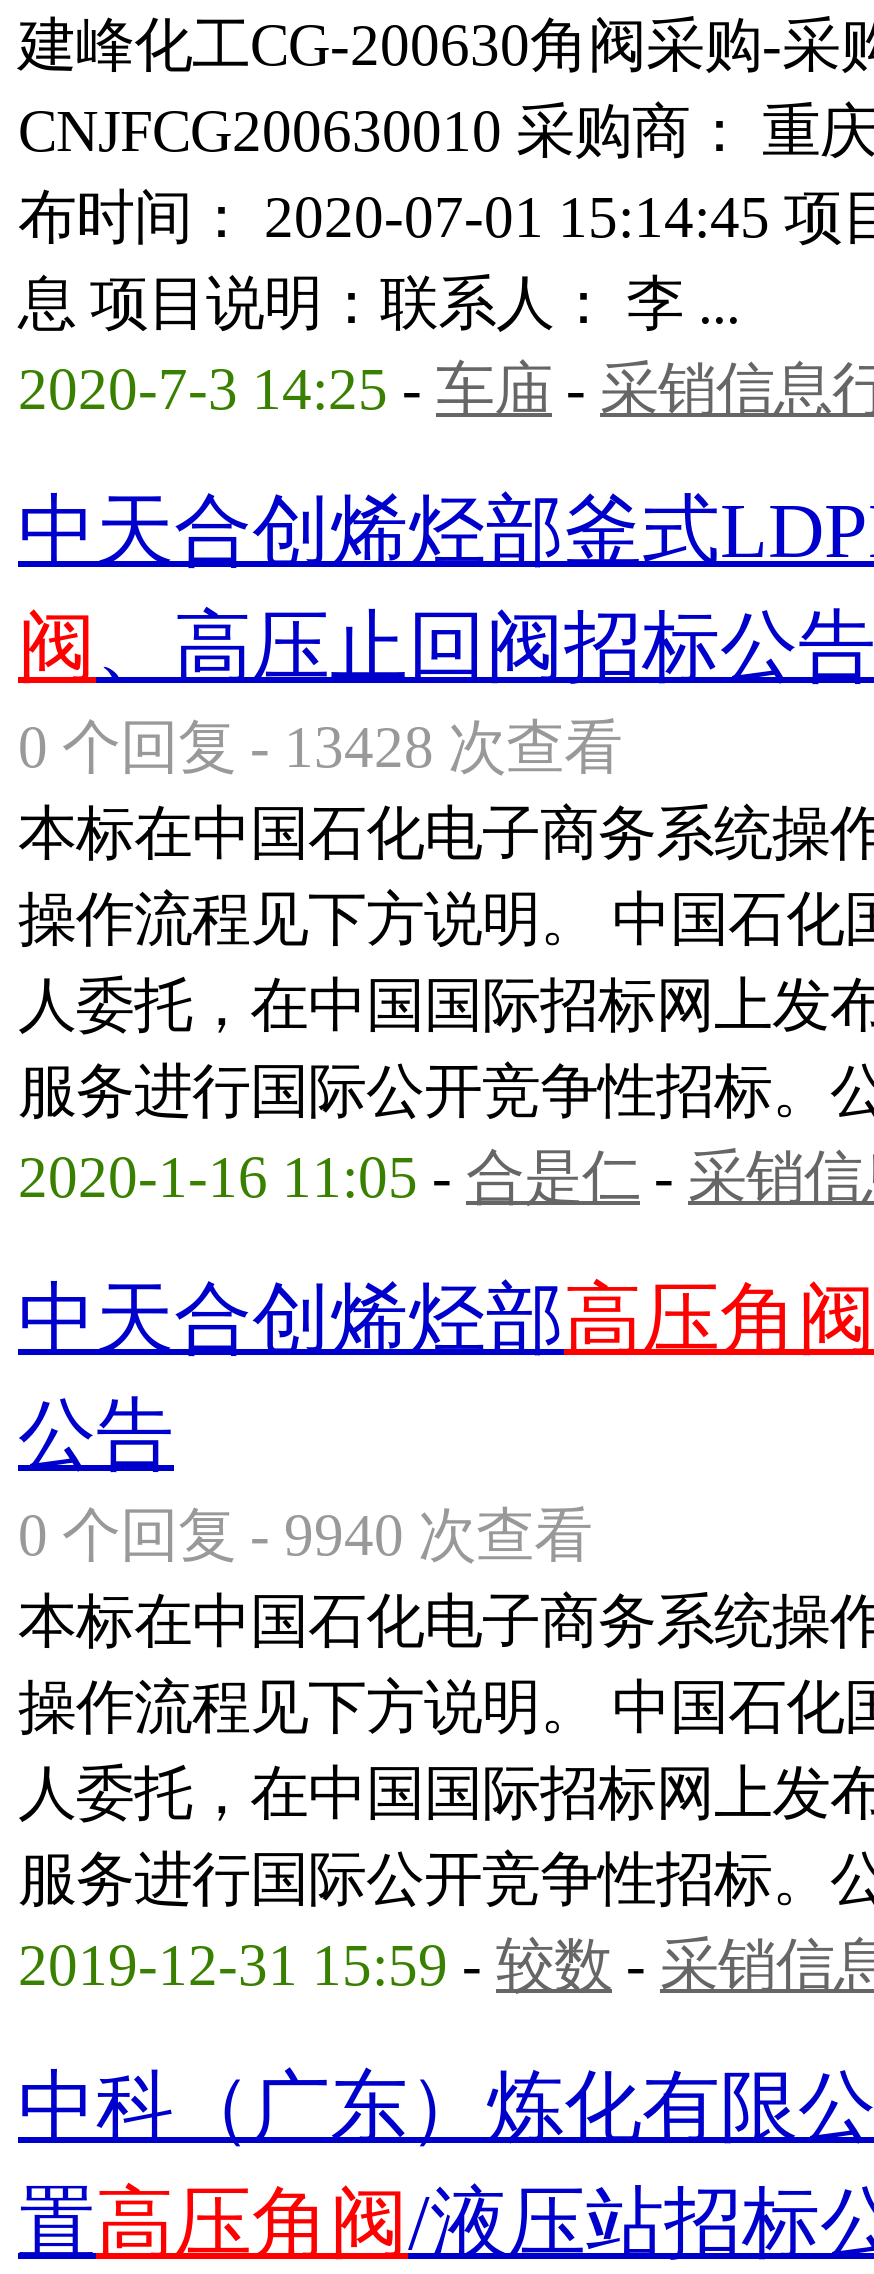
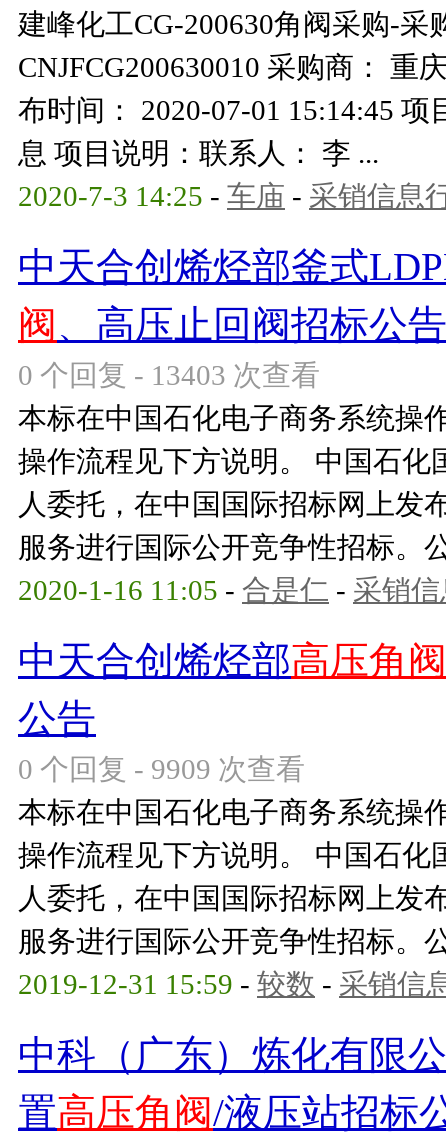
- 0 个回复 - 13428 次查看
+ 0 个回复 - 13403 次查看

- 0 个回复 - 9940 次查看
+ 0 个回复 - 9909 次查看
